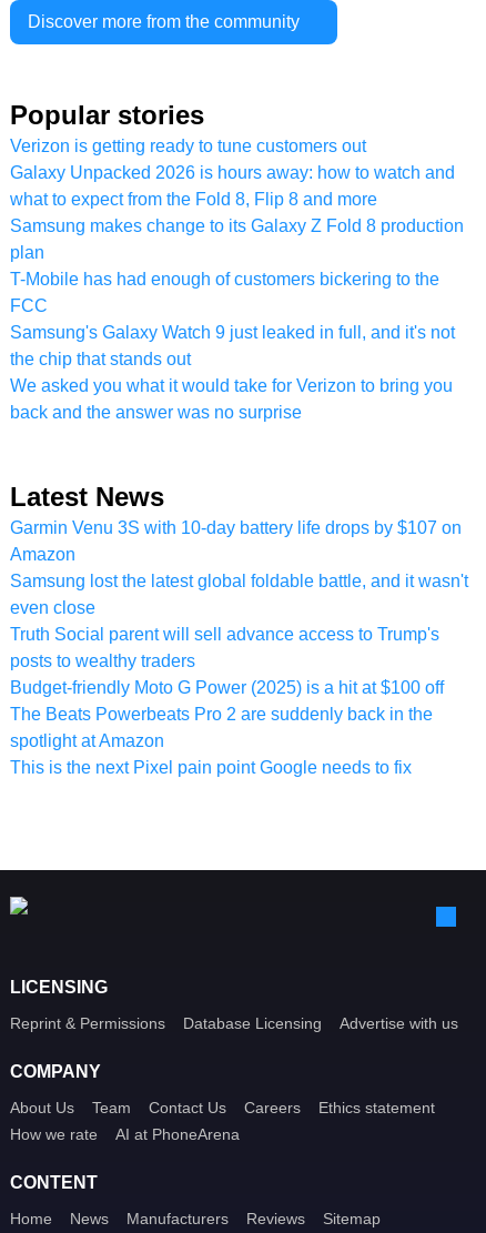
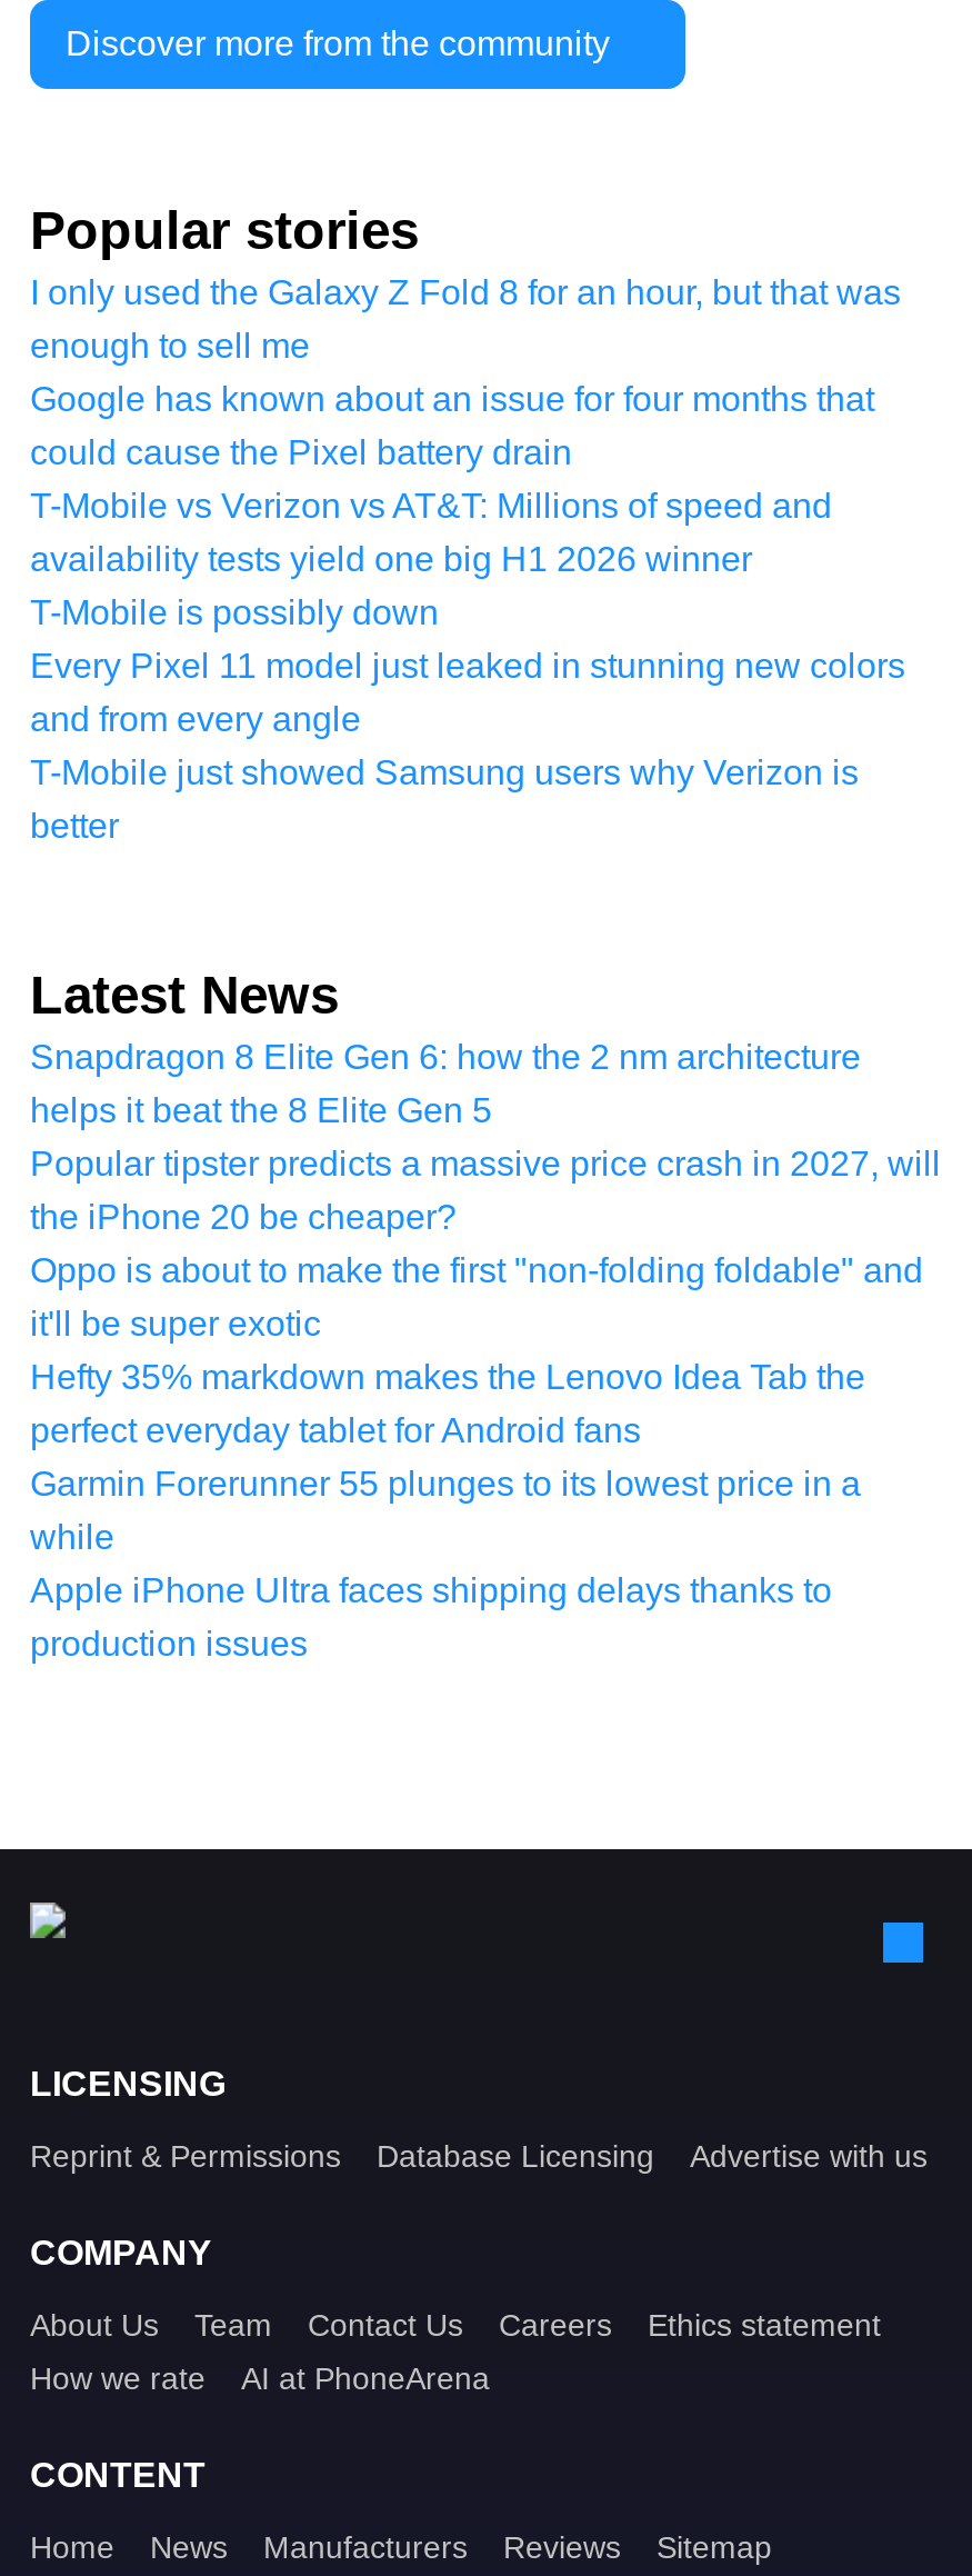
- Verizon is getting ready to tune customers out
- Galaxy Unpacked 2026 is hours away: how to watch and
- what to expect from the Fold 8, Flip 8 and more
- Samsung makes change to its Galaxy Z Fold 8 production
- plan
- T-Mobile has had enough of customers bickering to the
- FCC
- Samsung's Galaxy Watch 9 just leaked in full, and it's not
- the chip that stands out
- We asked you what it would take for Verizon to bring you
- back and the answer was no surprise
+ I only used the Galaxy Z Fold 8 for an hour, but that was
+ enough to sell me
+ Google has known about an issue for four months that
+ could cause the Pixel battery drain
+ T-Mobile vs Verizon vs AT&T: Millions of speed and
+ availability tests yield one big H1 2026 winner
+ T-Mobile is possibly down
+ Every Pixel 11 model just leaked in stunning new colors
+ and from every angle
+ T-Mobile just showed Samsung users why Verizon is
+ better

- Garmin Venu 3S with 10-day battery life drops by $107 on
- Amazon
- Samsung lost the latest global foldable battle, and it wasn't
- even close
- Truth Social parent will sell advance access to Trump's
- posts to wealthy traders
- Budget-friendly Moto G Power (2025) is a hit at $100 off
- The Beats Powerbeats Pro 2 are suddenly back in the
- spotlight at Amazon
- This is the next Pixel pain point Google needs to fix
+ Snapdragon 8 Elite Gen 6: how the 2 nm architecture
+ helps it beat the 8 Elite Gen 5
+ Popular tipster predicts a massive price crash in 2027, will
+ the iPhone 20 be cheaper?
+ Oppo is about to make the first "non-folding foldable" and
+ it'll be super exotic
+ Hefty 35% markdown makes the Lenovo Idea Tab the
+ perfect everyday tablet for Android fans
+ Garmin Forerunner 55 plunges to its lowest price in a
+ while
+ Apple iPhone Ultra faces shipping delays thanks to
+ production issues
